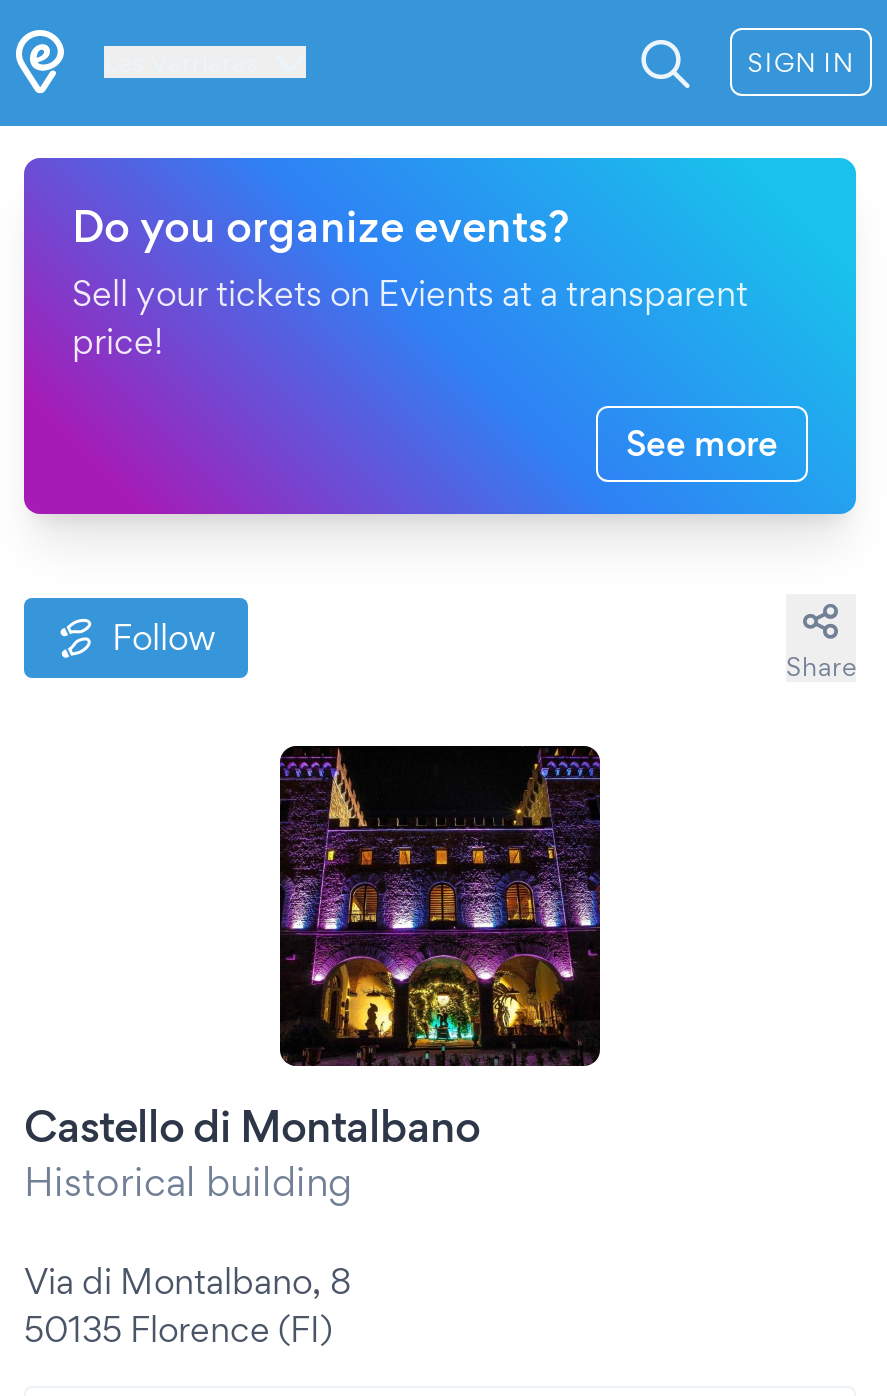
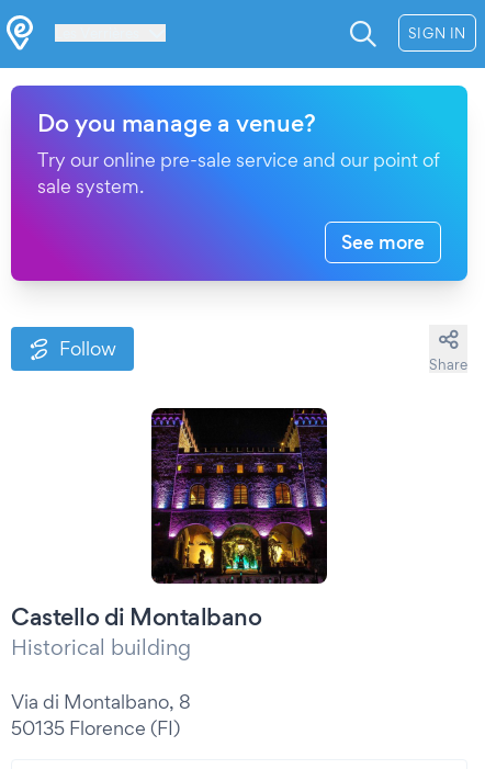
- Do you organize events?
- Sell your tickets on Evients at a transparent
- price!
+ Do you manage a venue?
+ Try our online pre-sale service and our point of
+ sale system.
